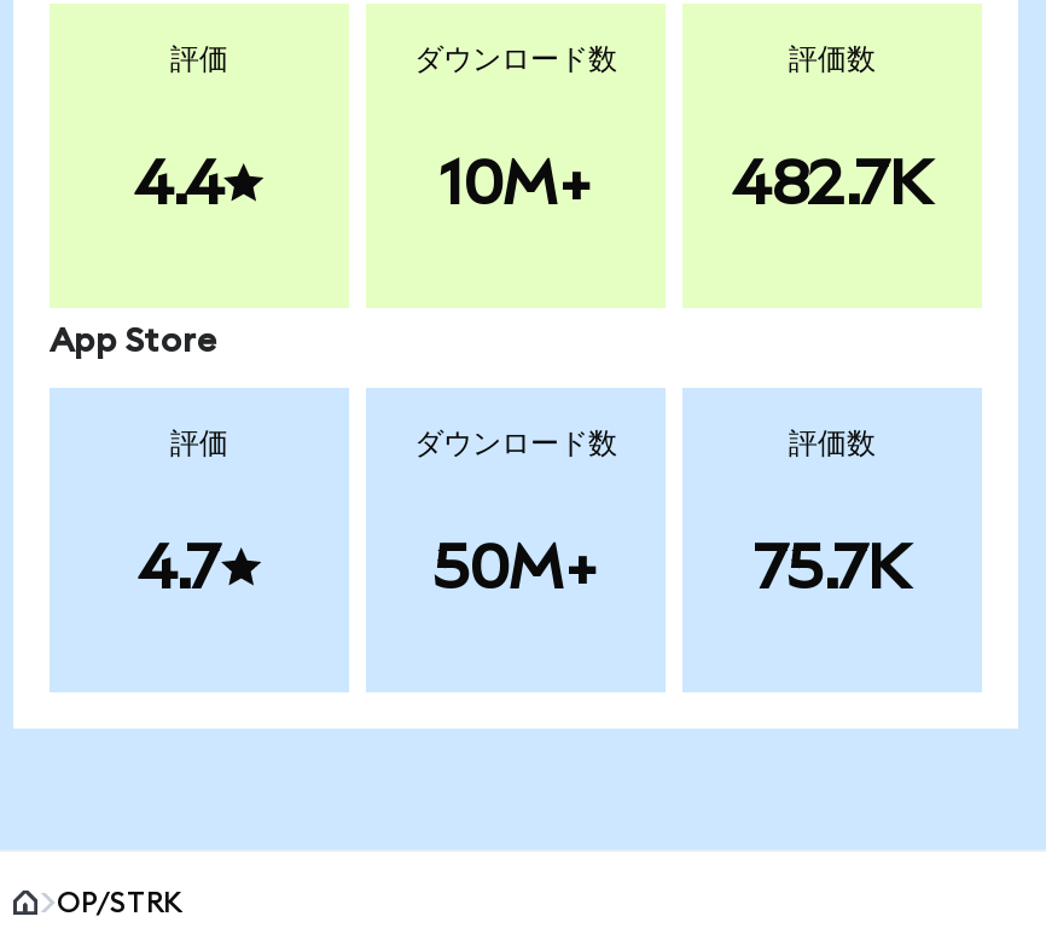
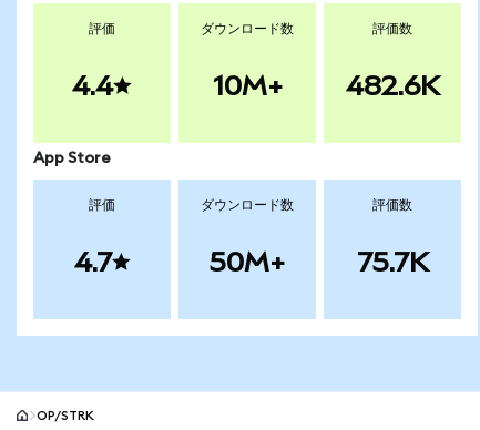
- 482.7K
+ 482.6K
